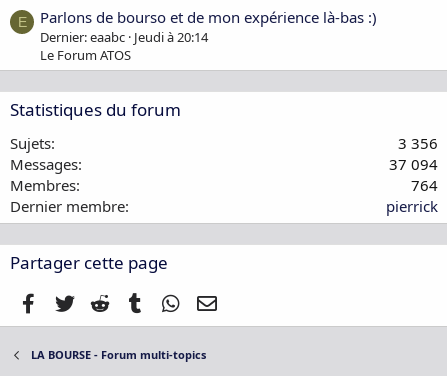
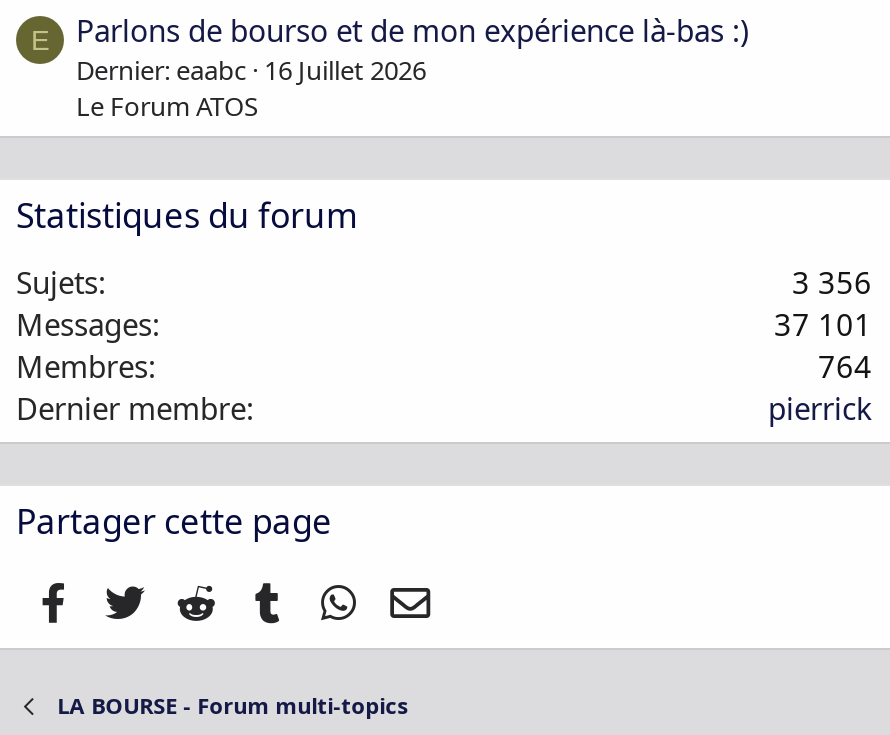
- Dernier: eaabc Jeudi à 20:14
+ Dernier: eaabc 16 Juillet 2026

- 37 094
+ 37 101
